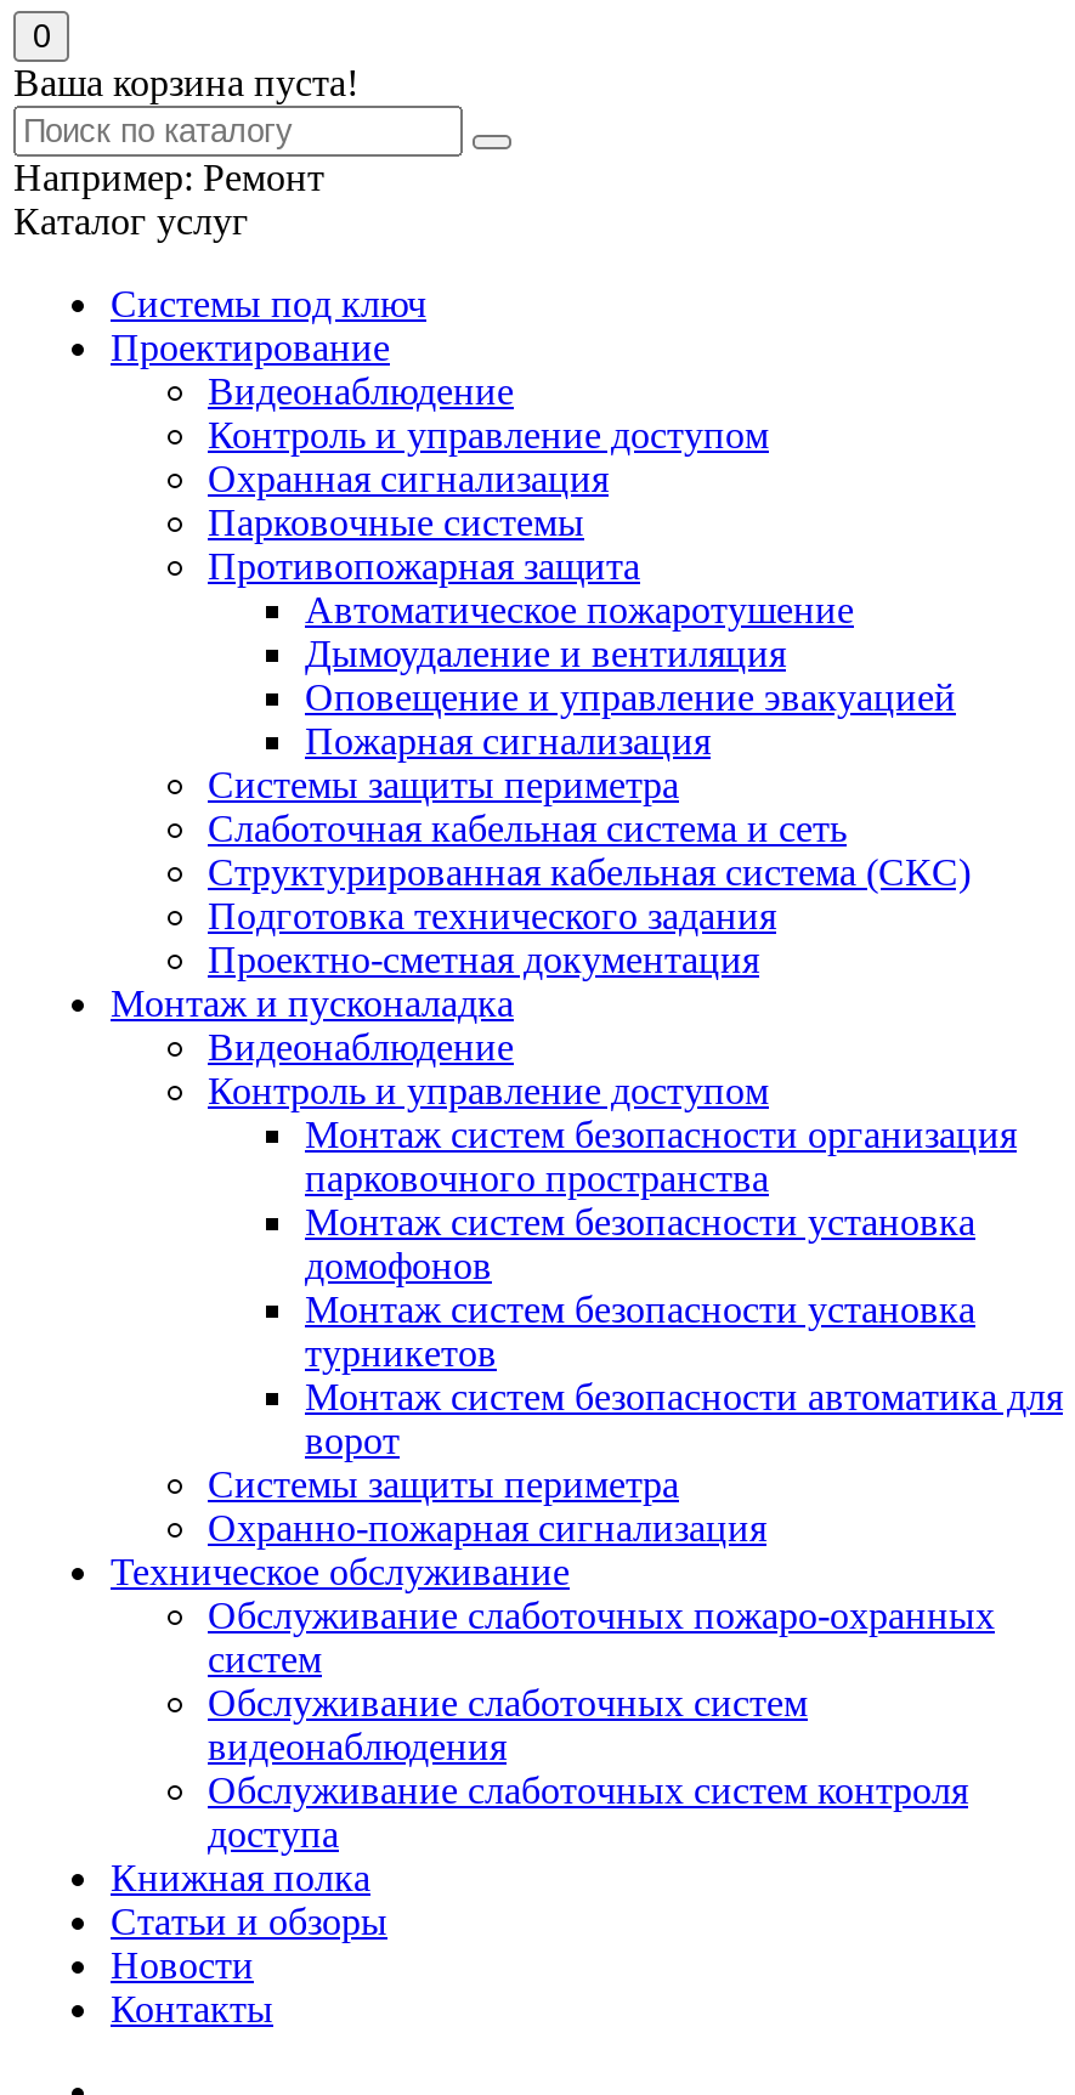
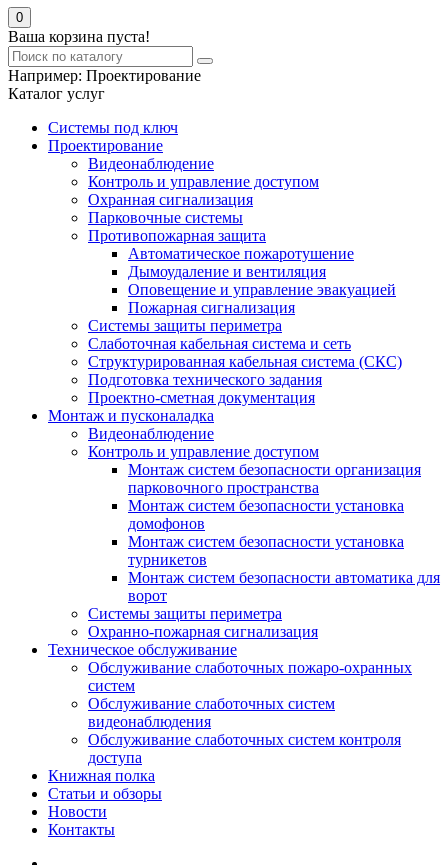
- Например:Ремонт
+ Например:Проектирование
